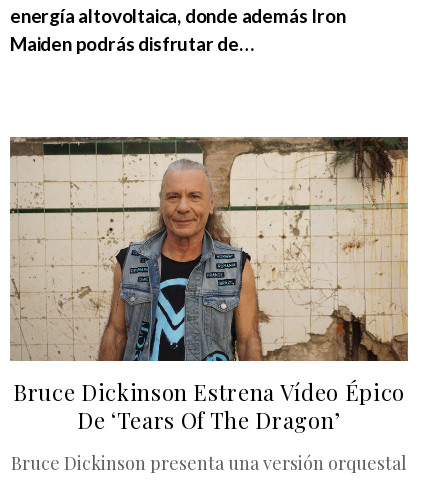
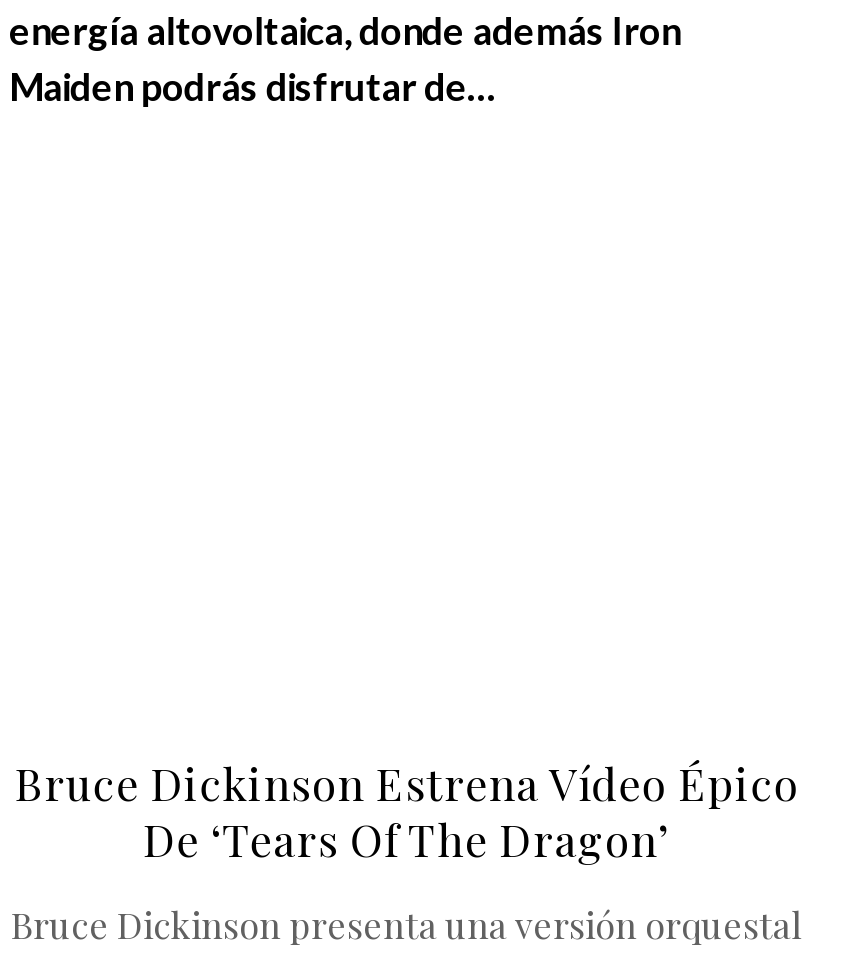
- [image]
